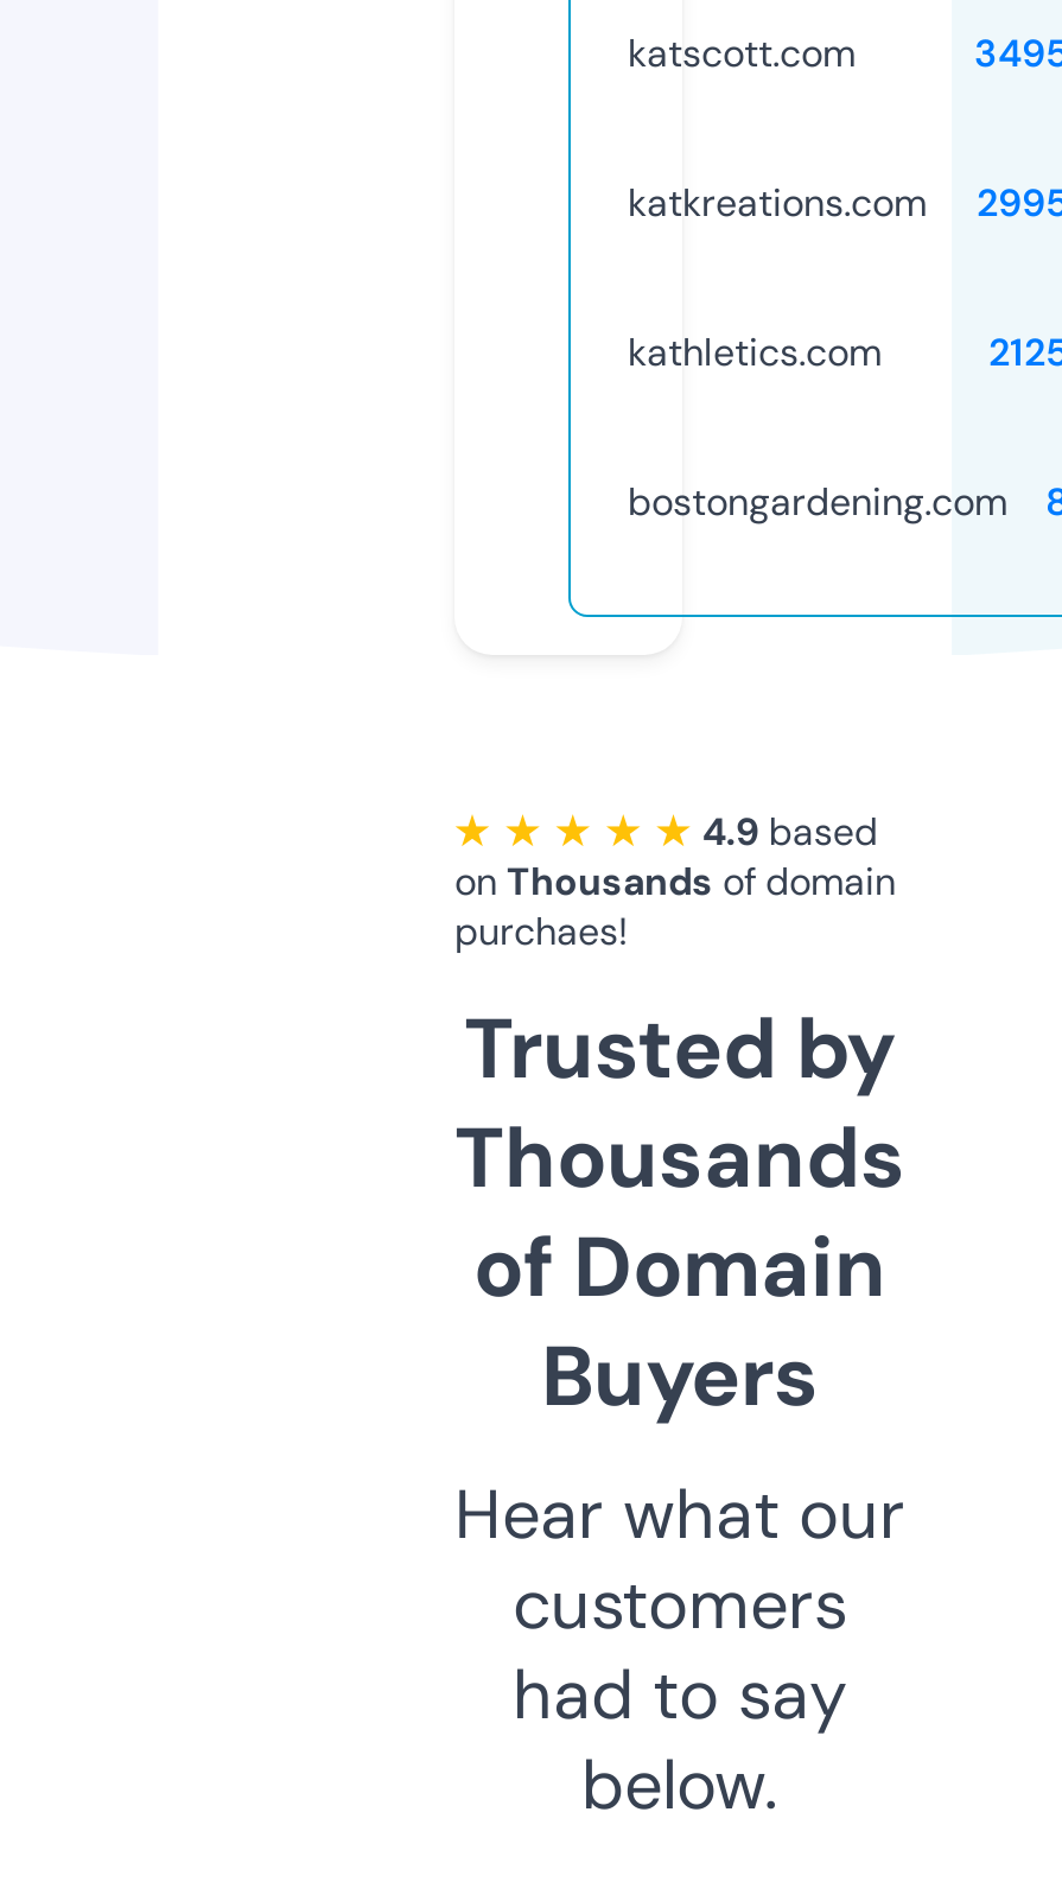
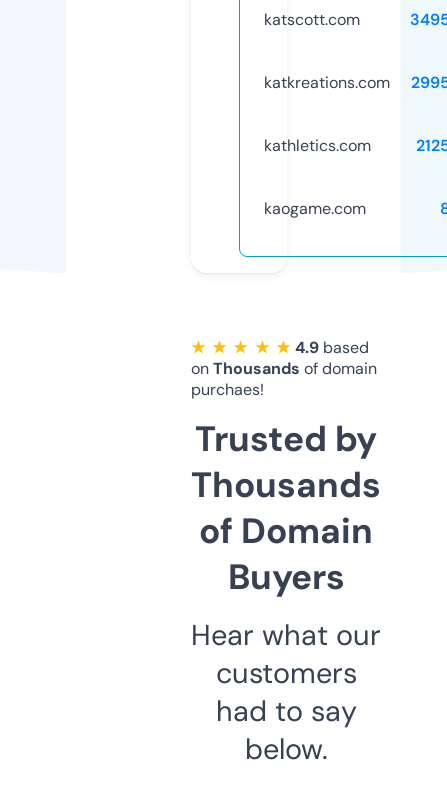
- bostongardening.com
+ kaogame.com
